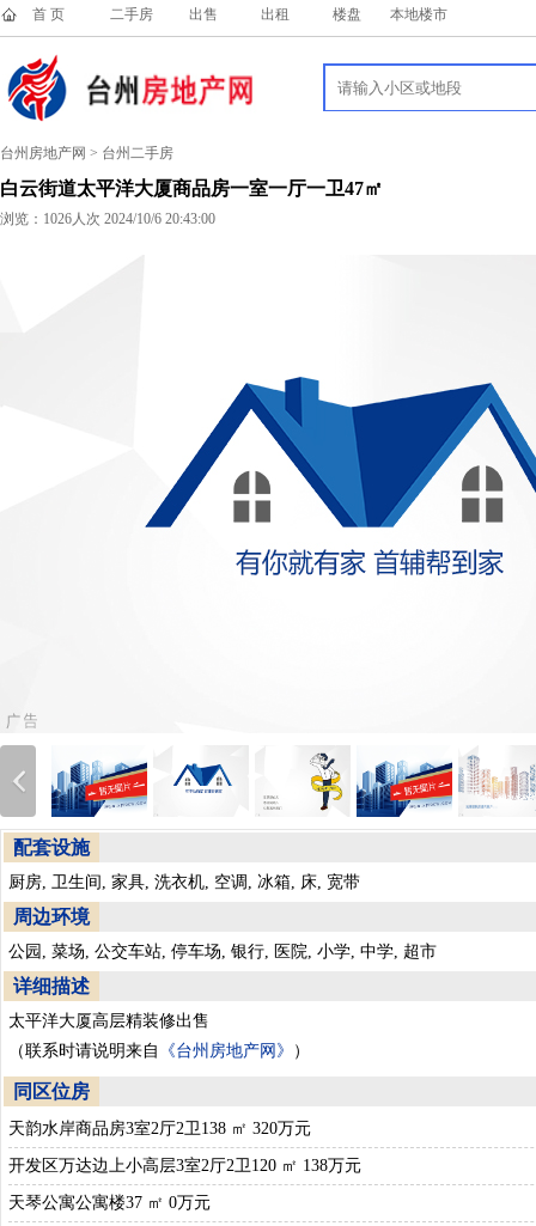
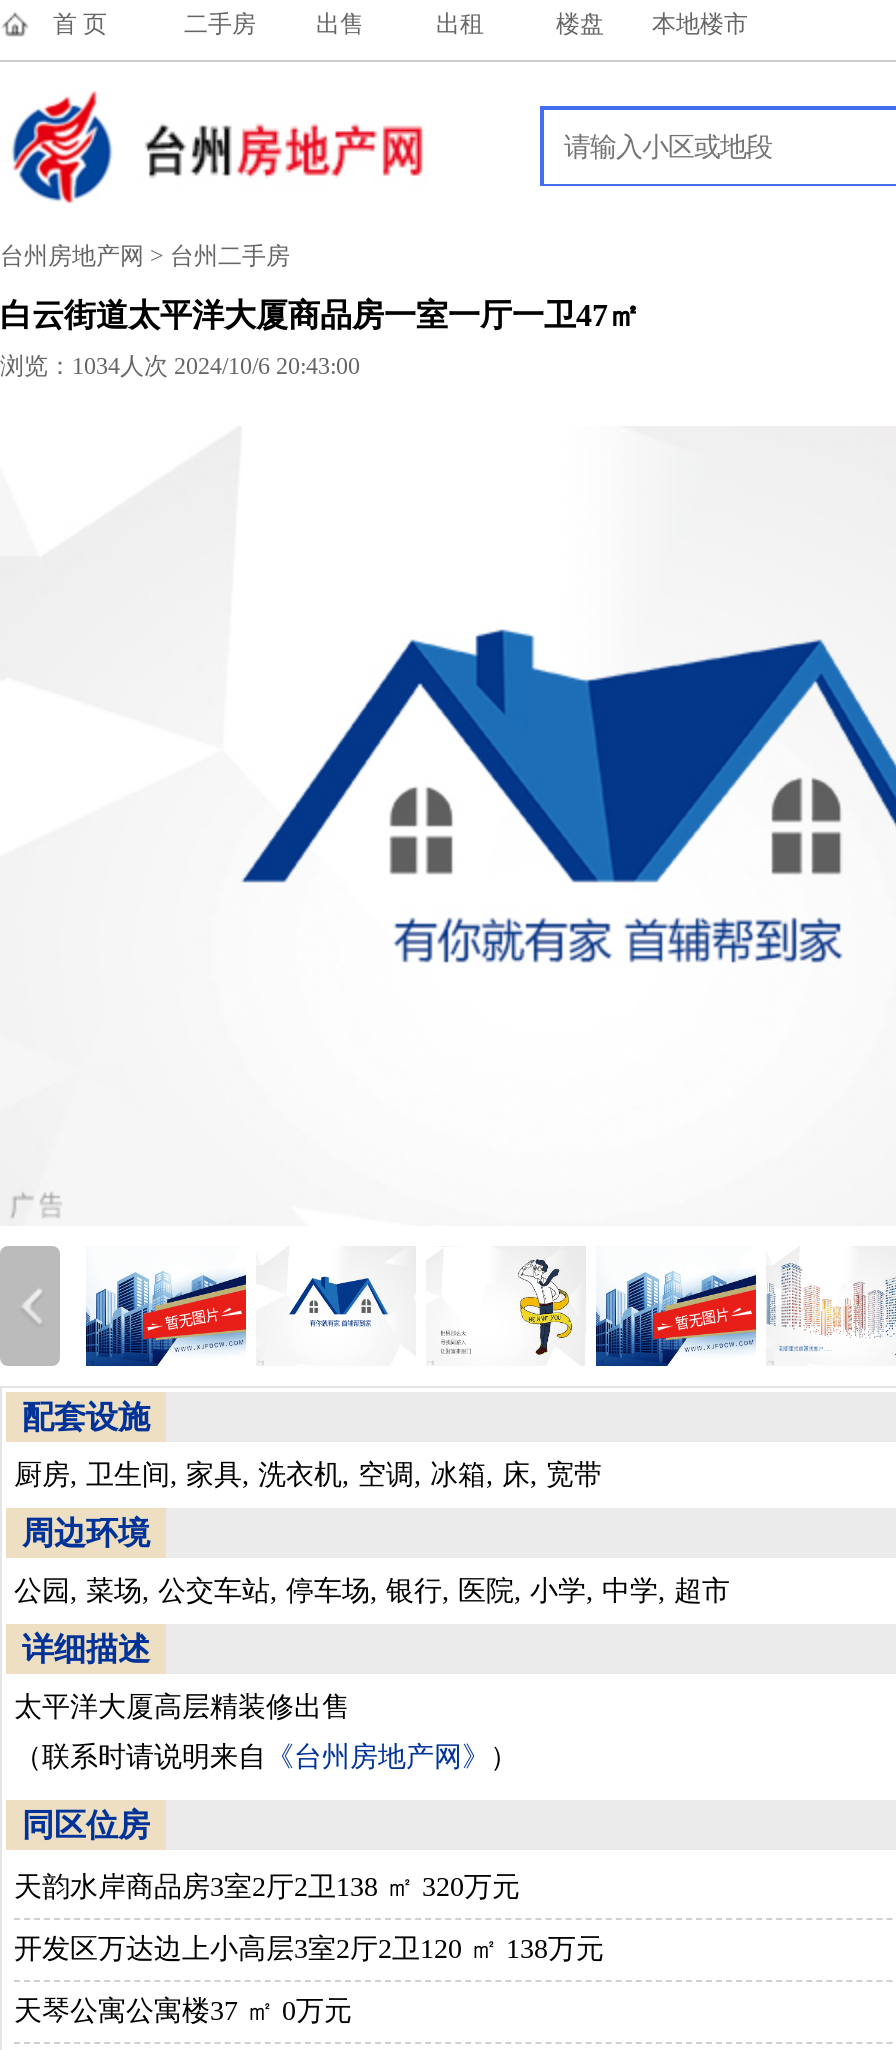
- 浏览：1026人次 2024/10/6 20:43:00
+ 浏览：1034人次 2024/10/6 20:43:00
